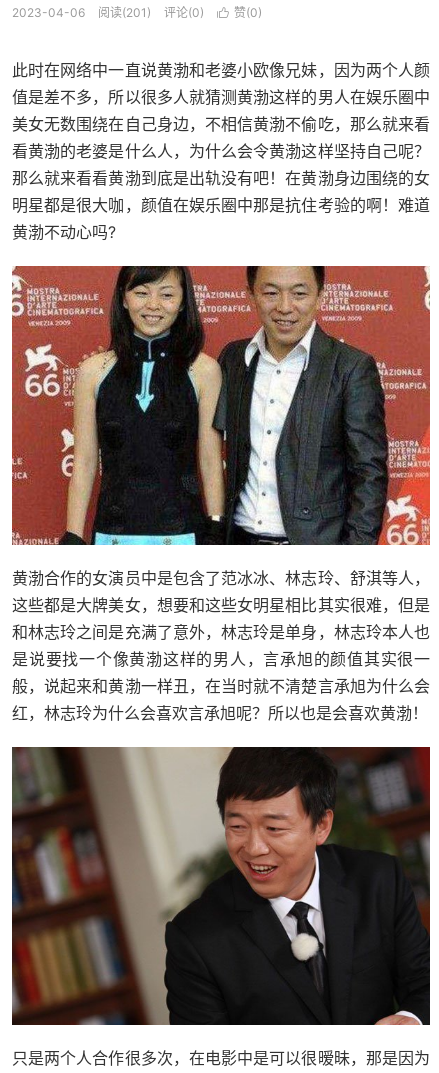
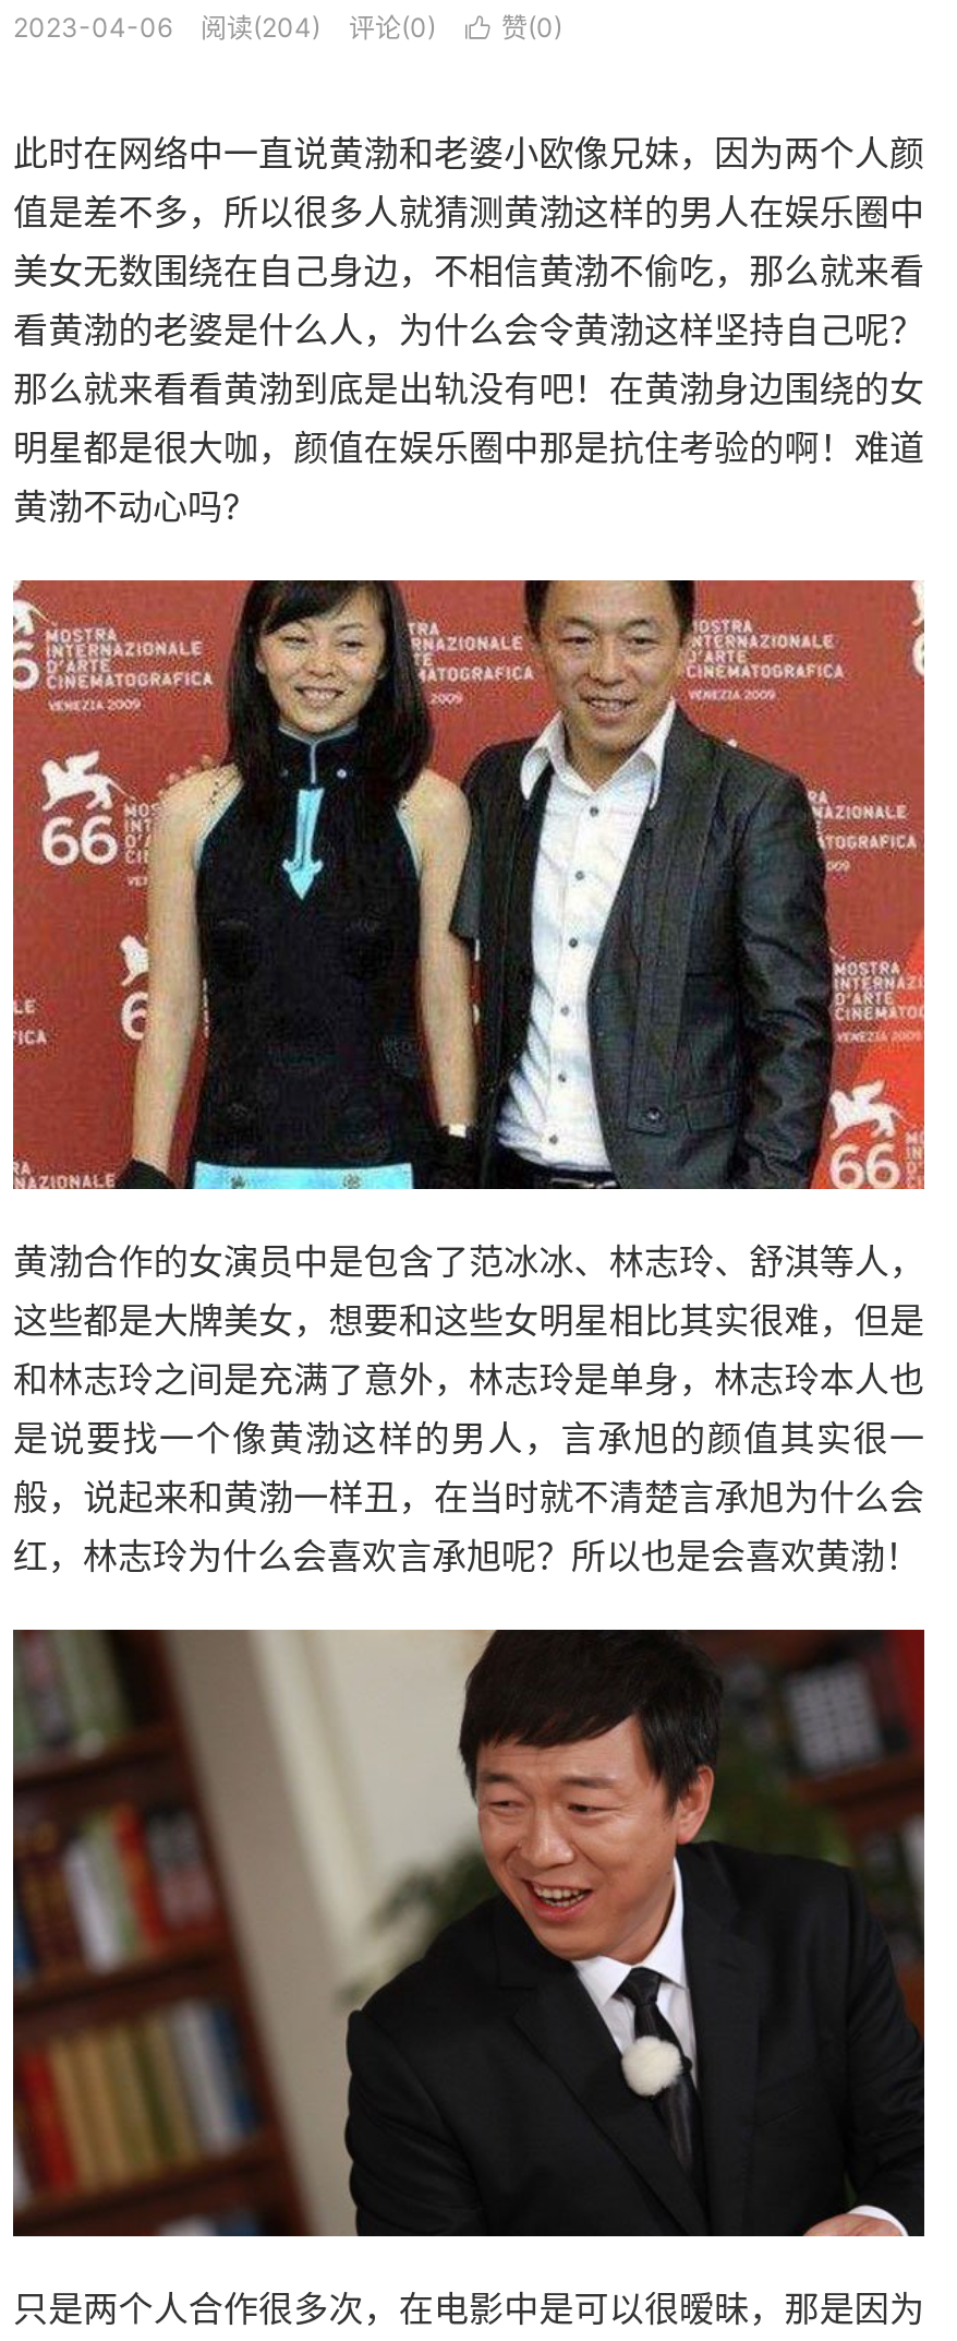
- 阅读(201)
+ 阅读(204)
